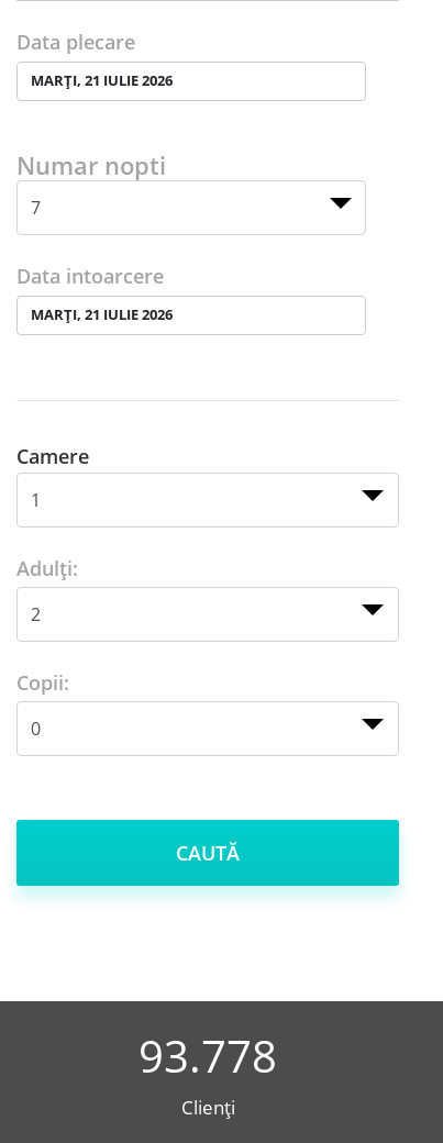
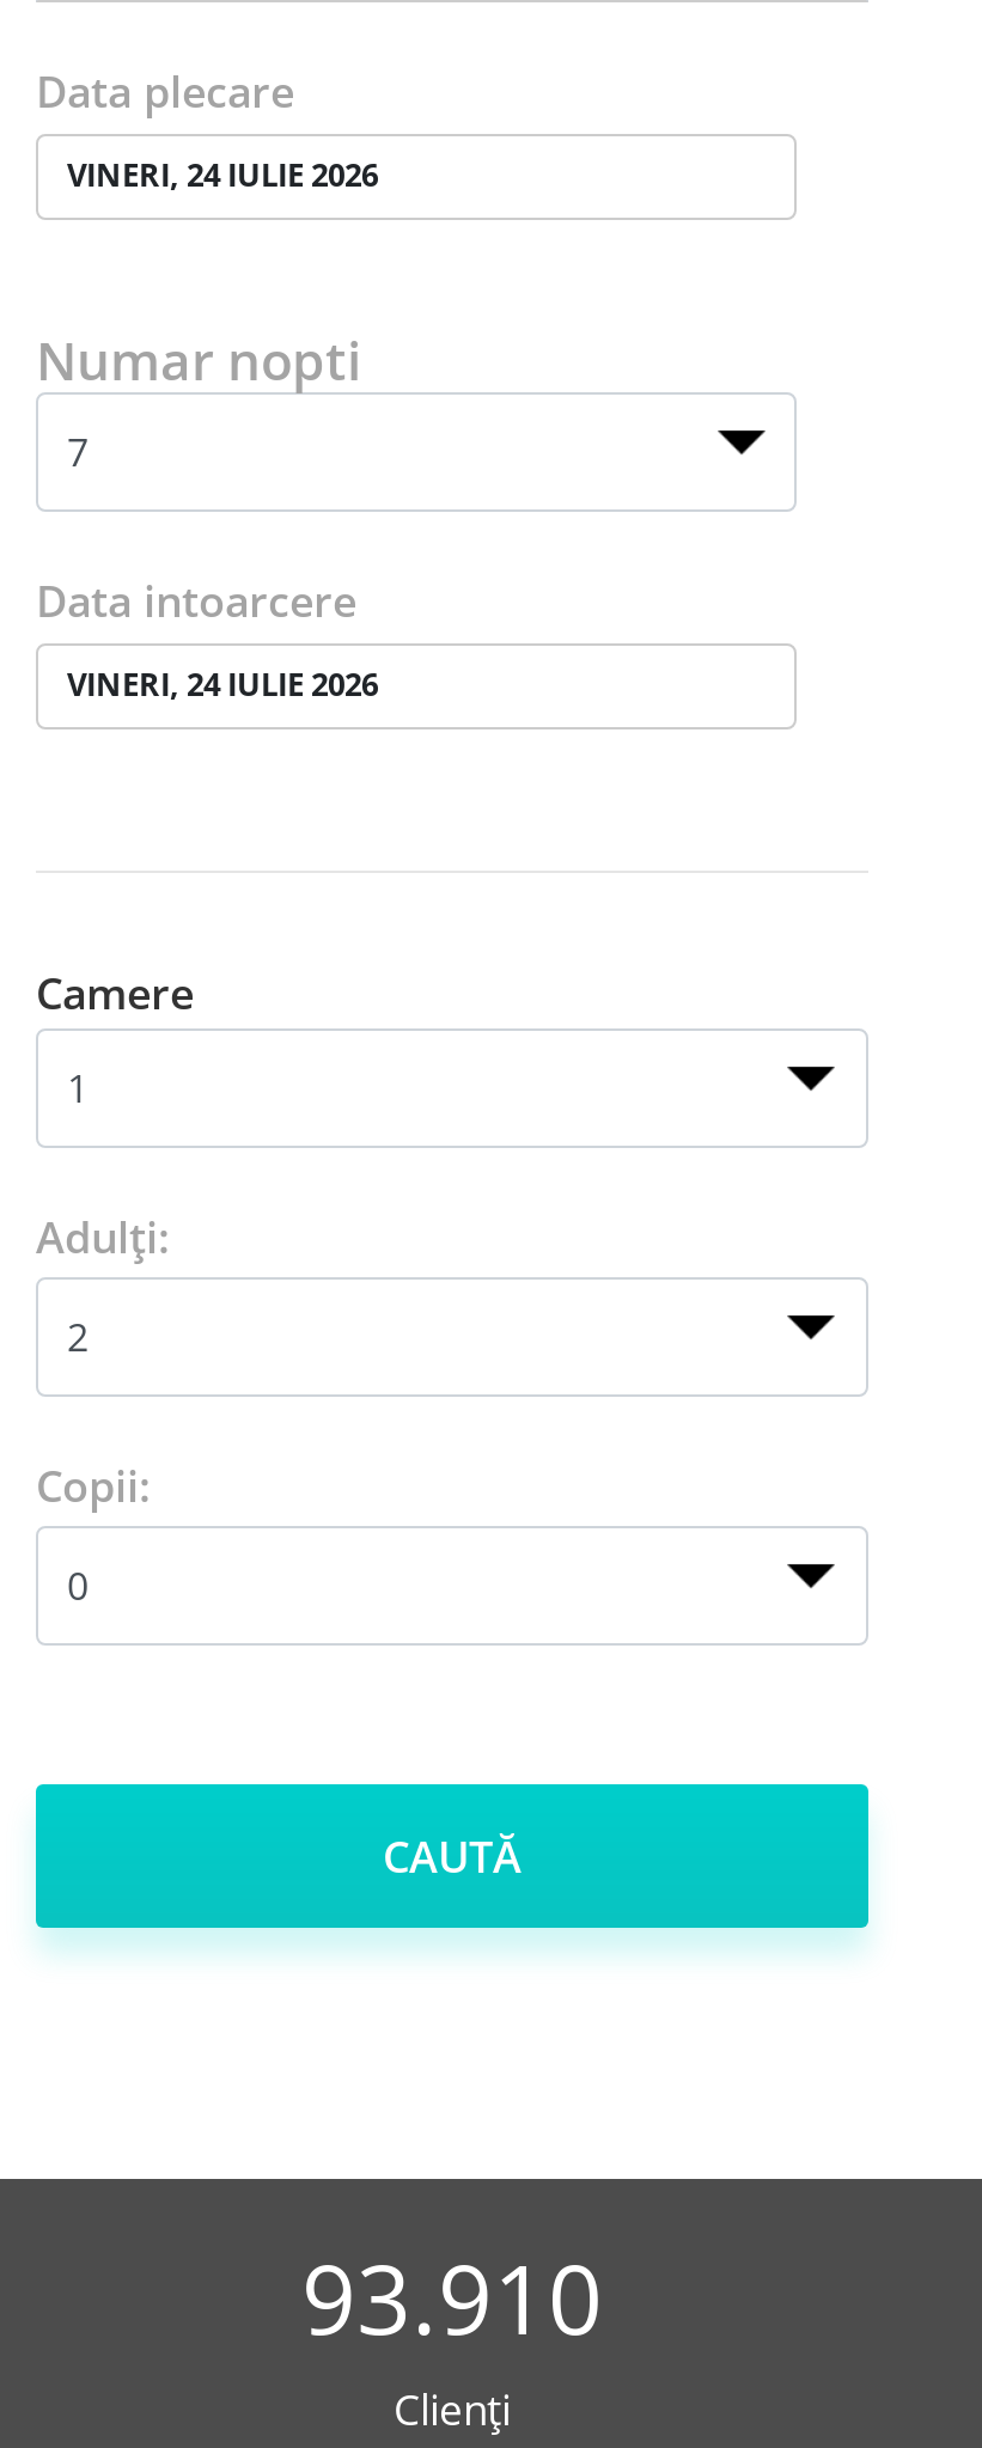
- MARȚI, 21 IULIE 2026
+ VINERI, 24 IULIE 2026

- MARȚI, 21 IULIE 2026
+ VINERI, 24 IULIE 2026

- 93.778
+ 93.910
